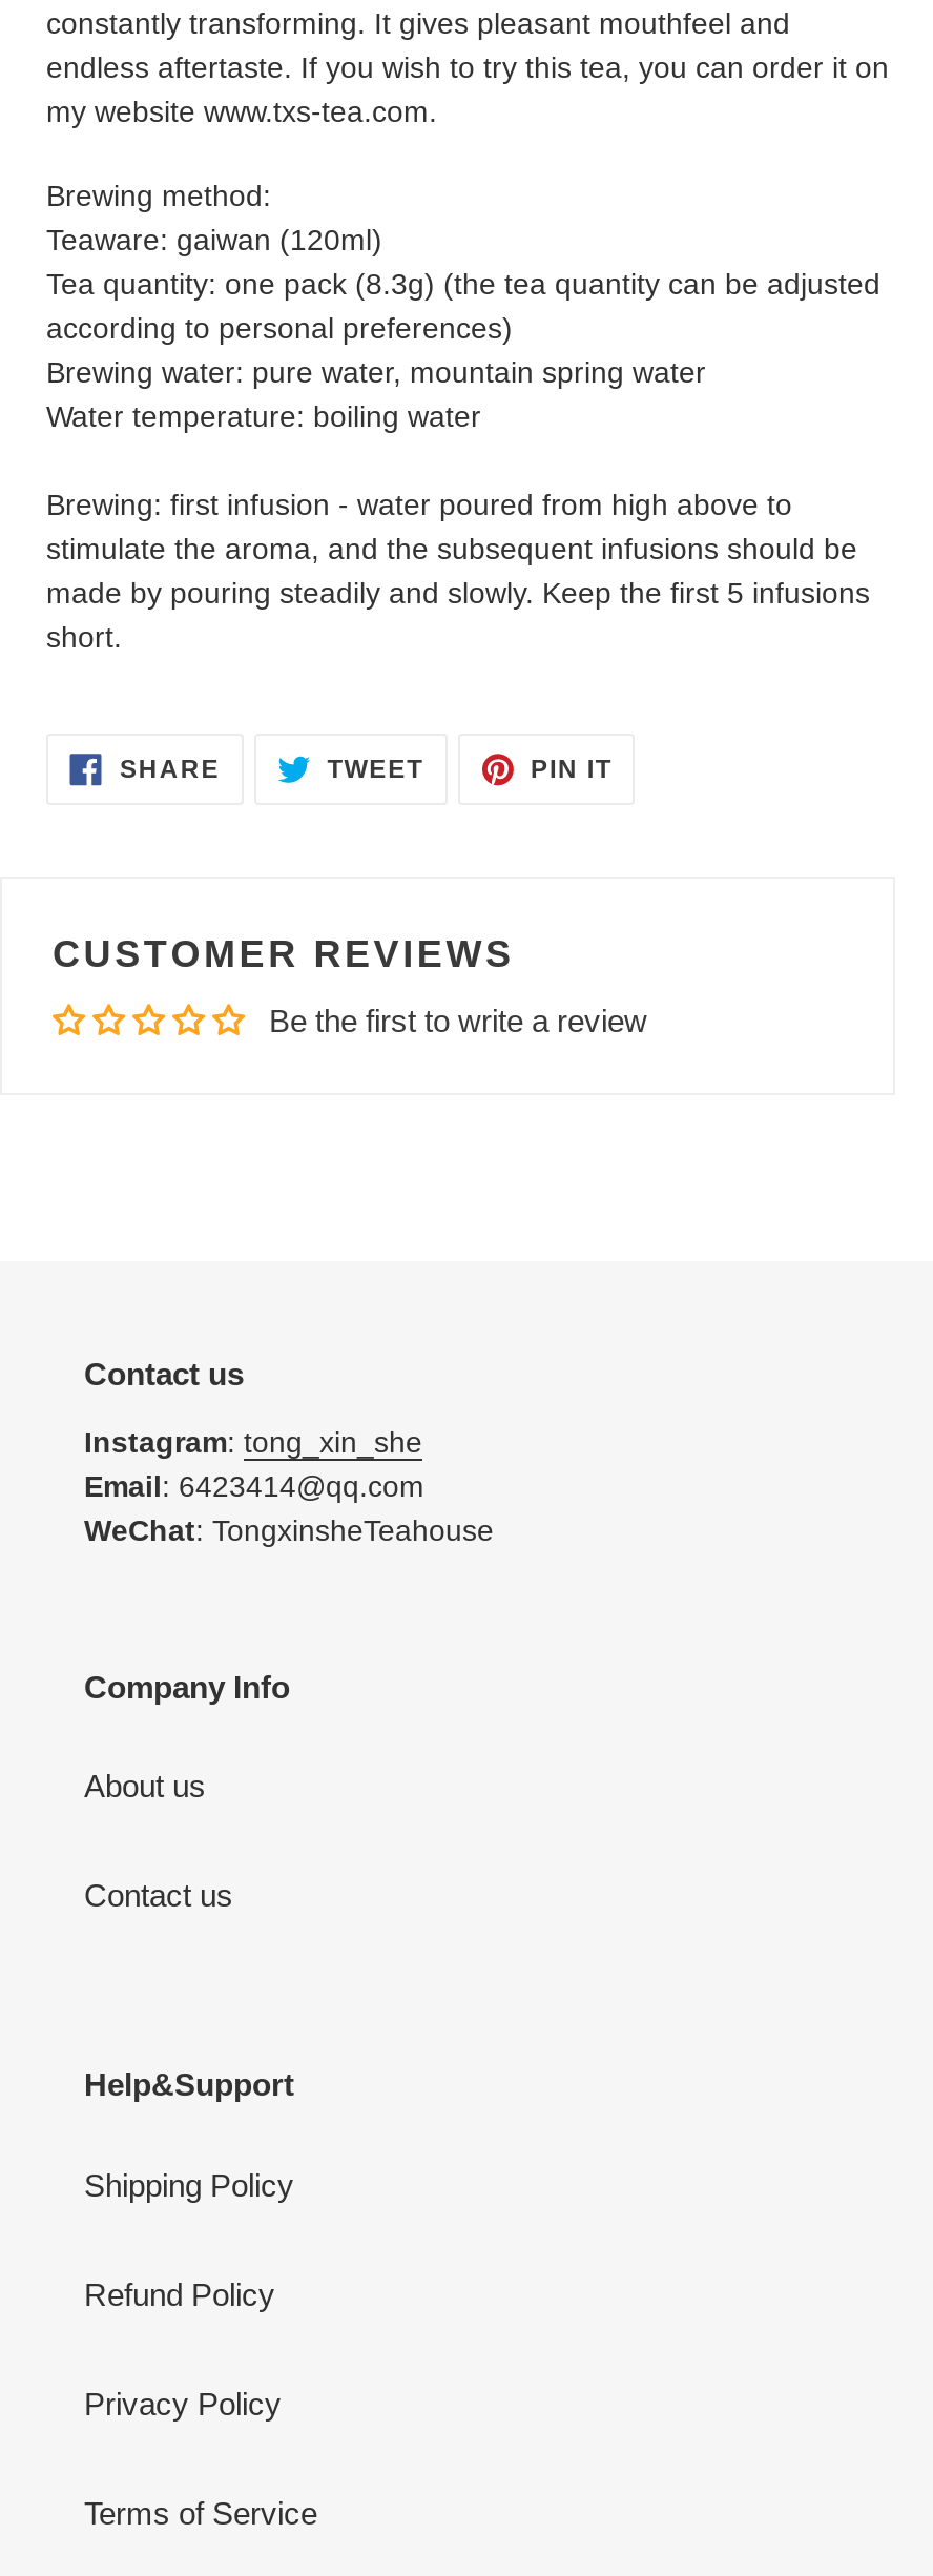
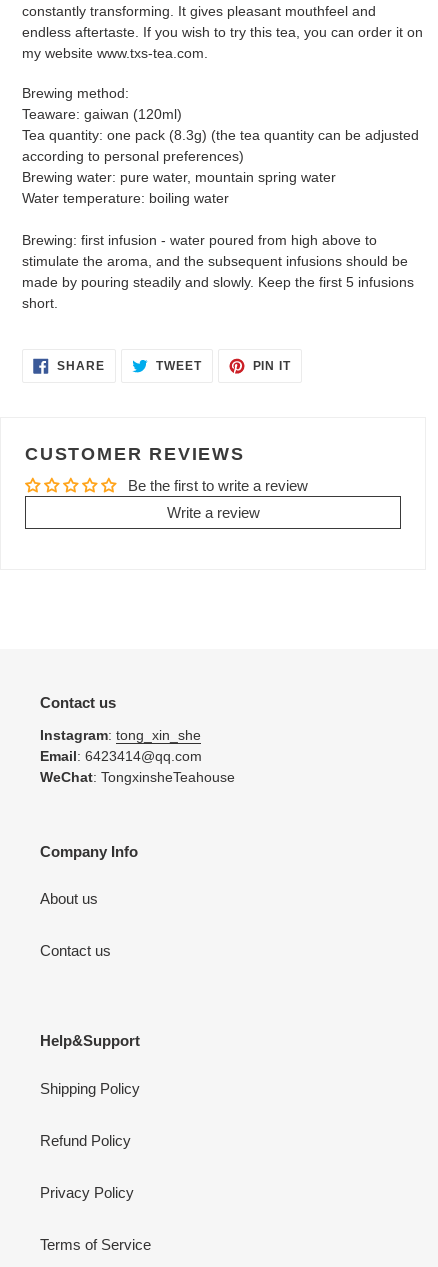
+ Write a review
